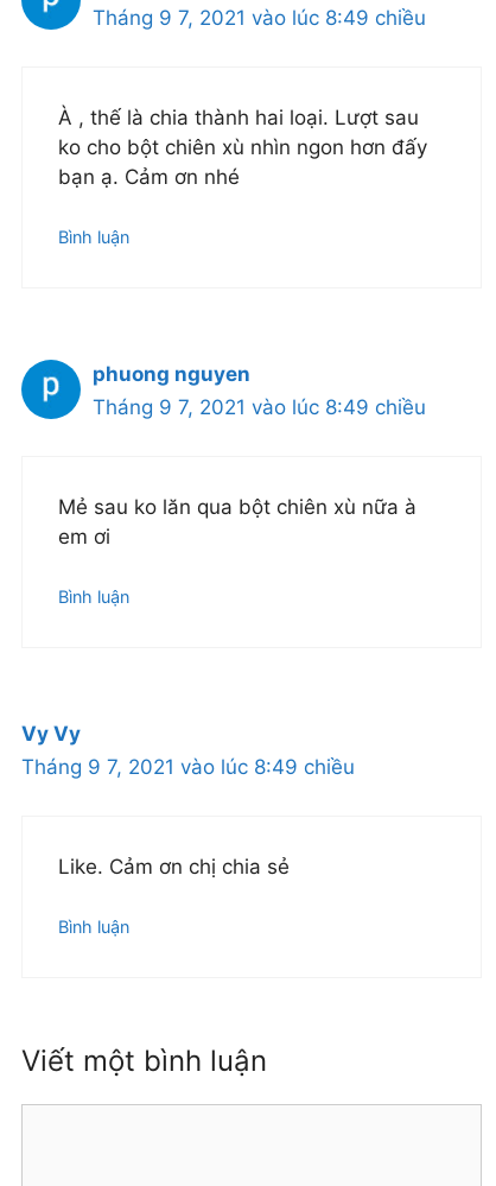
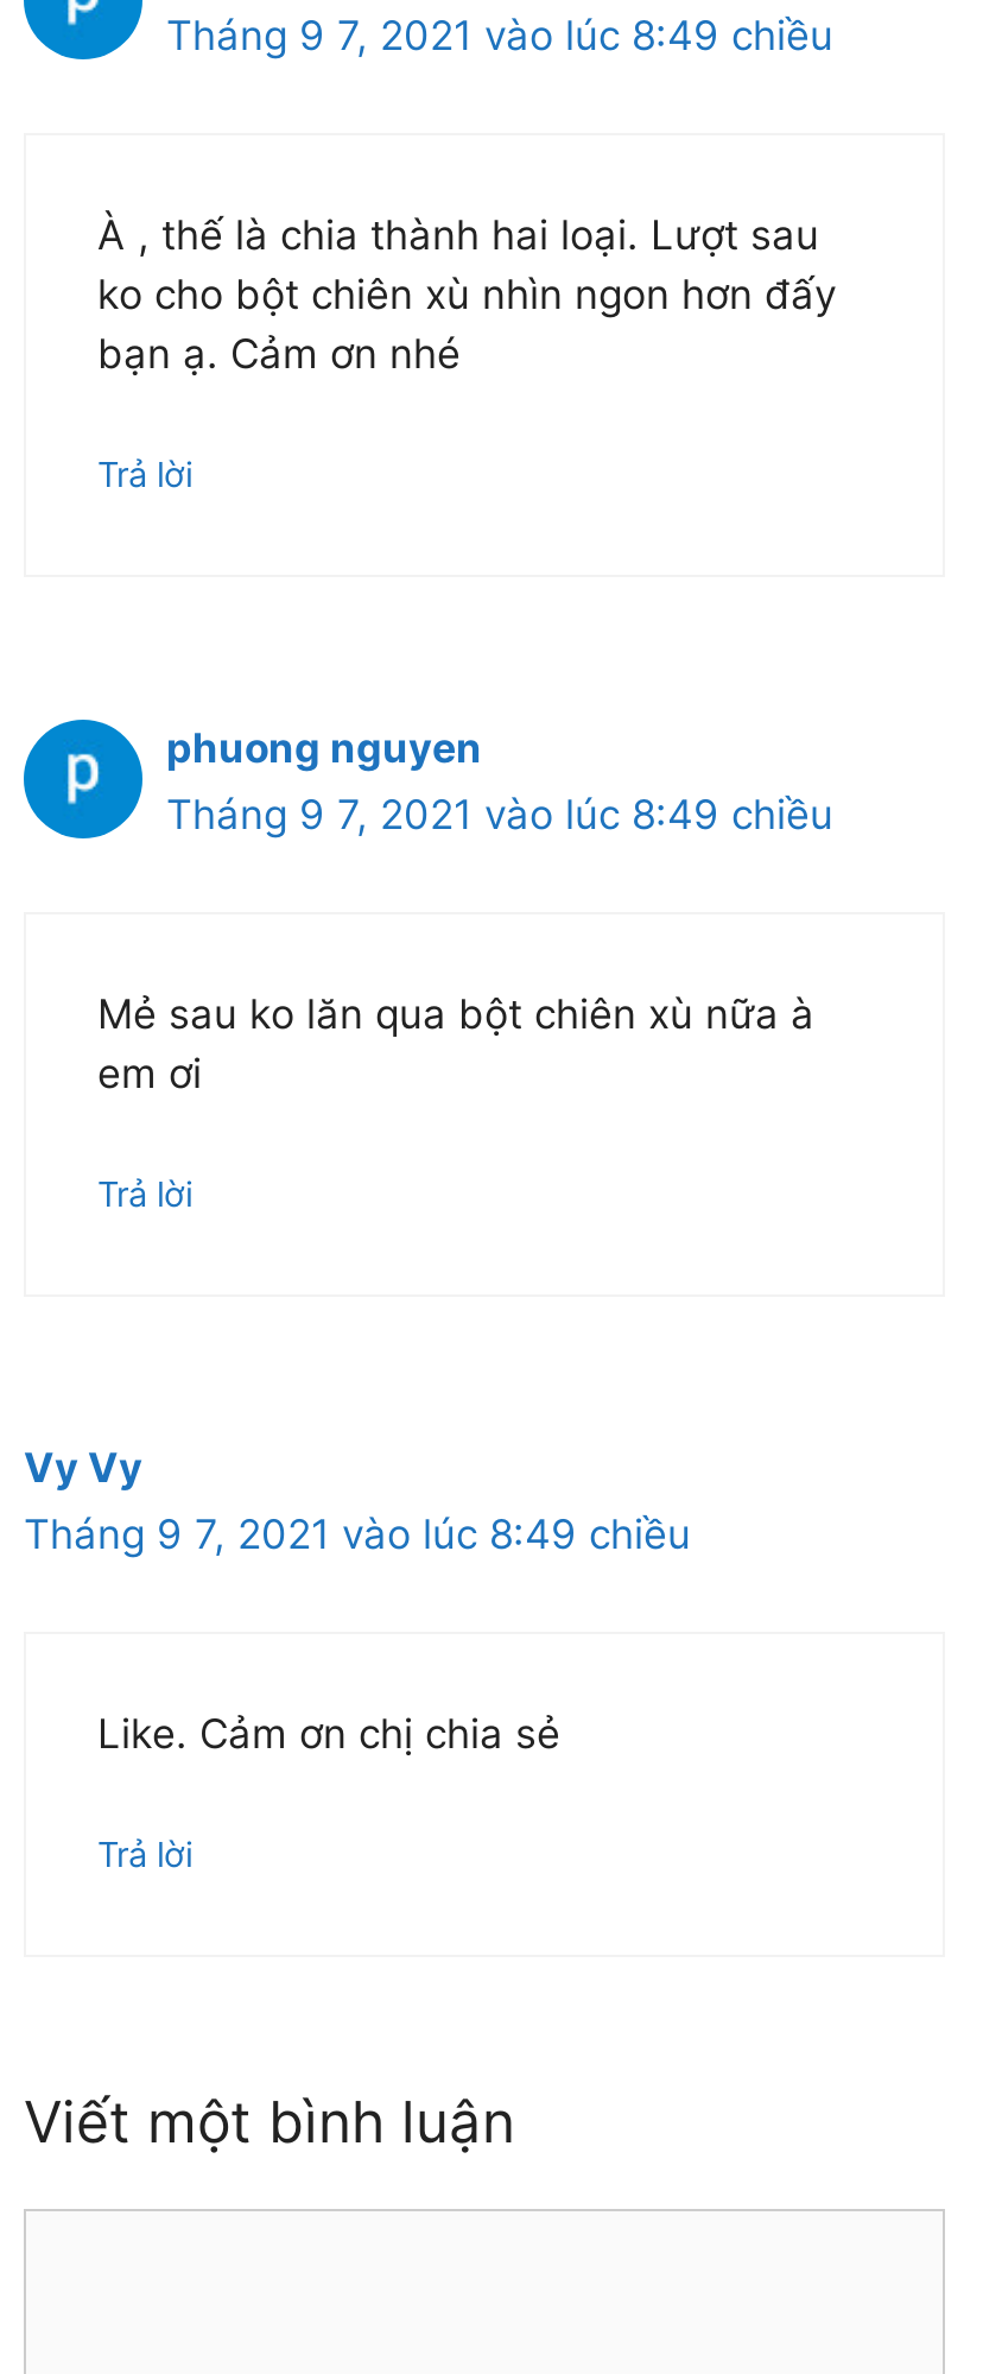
- Bình luận
+ Trả lời

- Bình luận
+ Trả lời

- Bình luận
+ Trả lời
